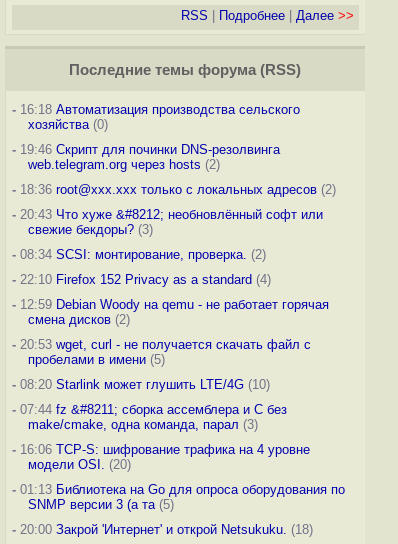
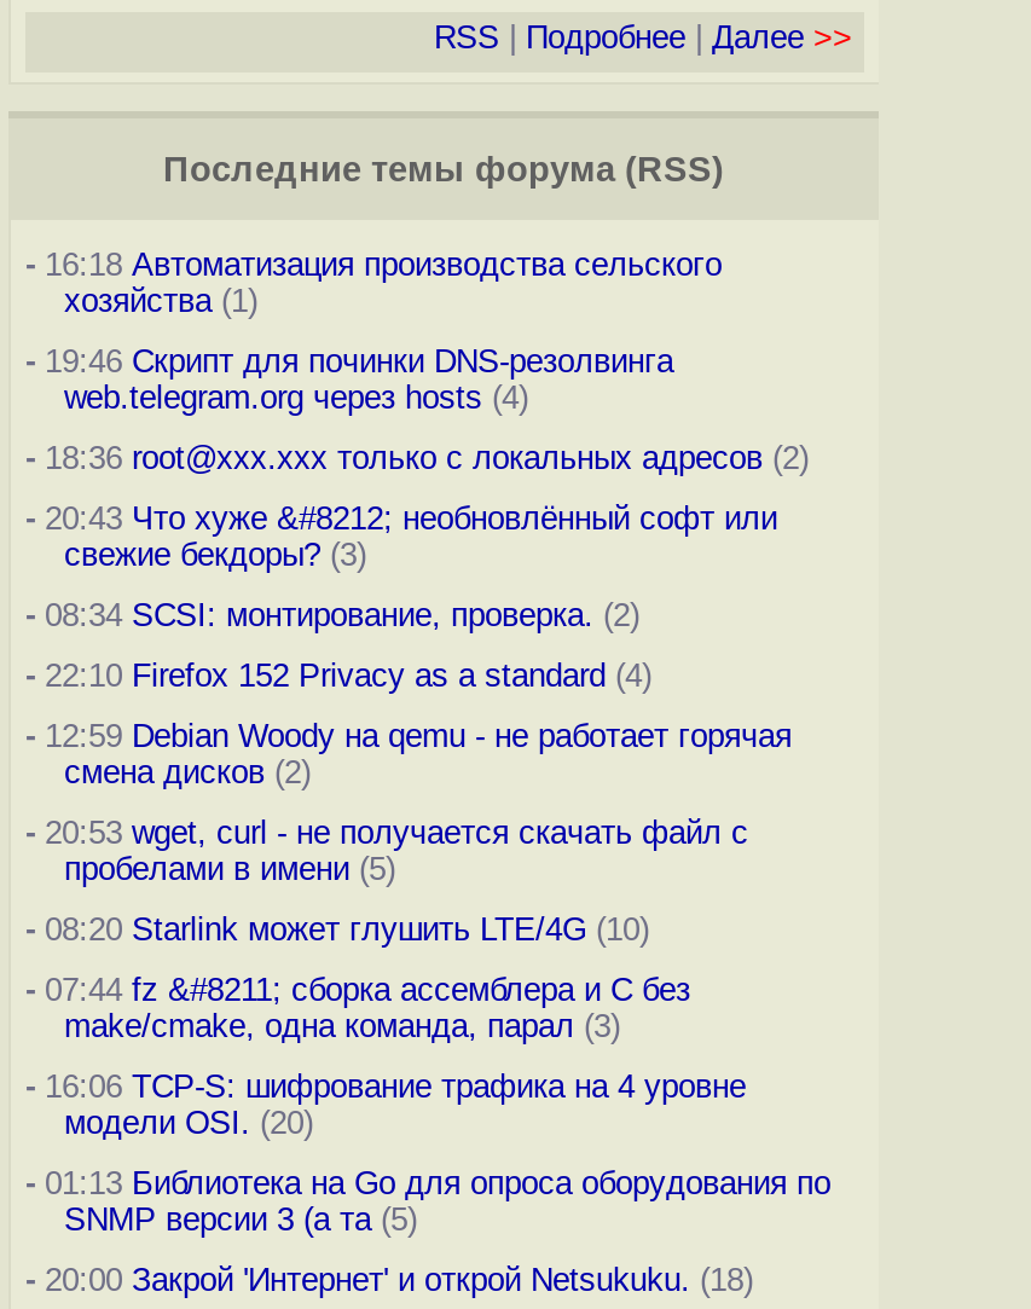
- хозяйства (0)
+ хозяйства (1)

- web.telegram.org через hosts (2)
+ web.telegram.org через hosts (4)
